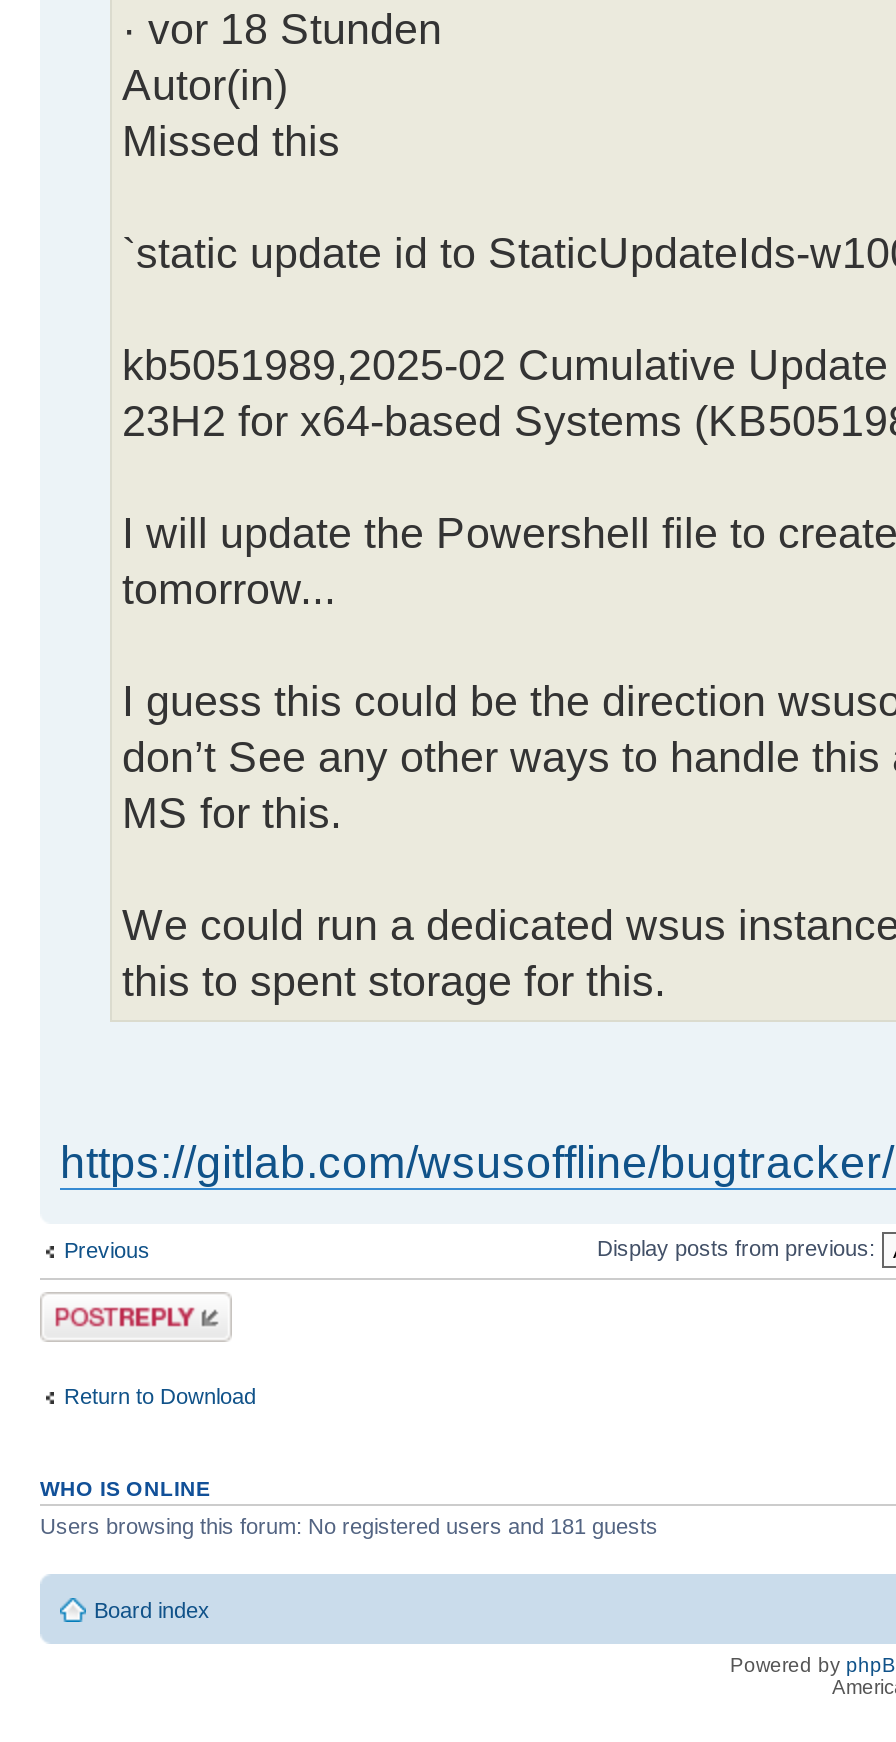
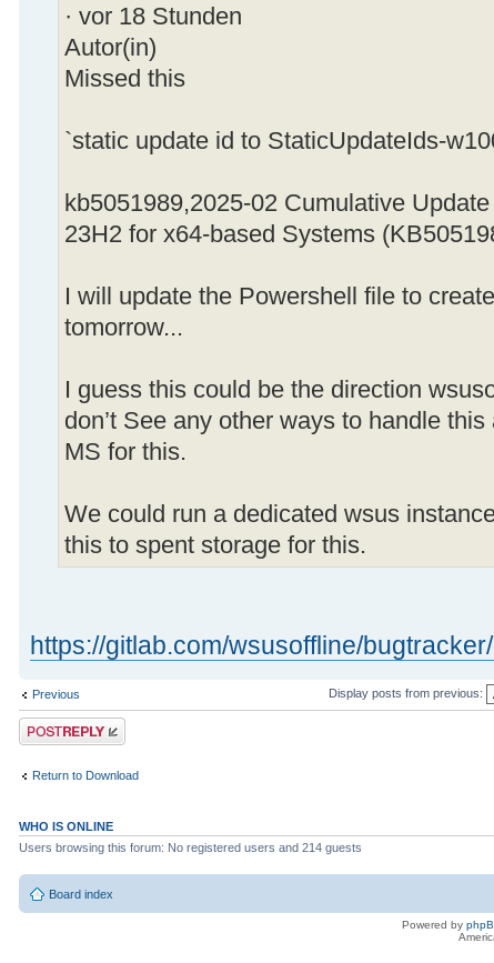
- Users browsing this forum: No registered users and 181 guests
+ Users browsing this forum: No registered users and 214 guests
